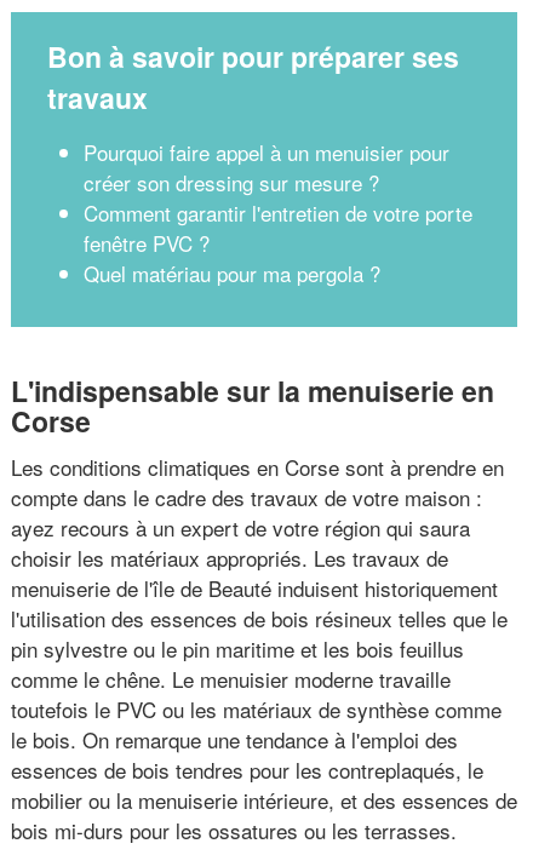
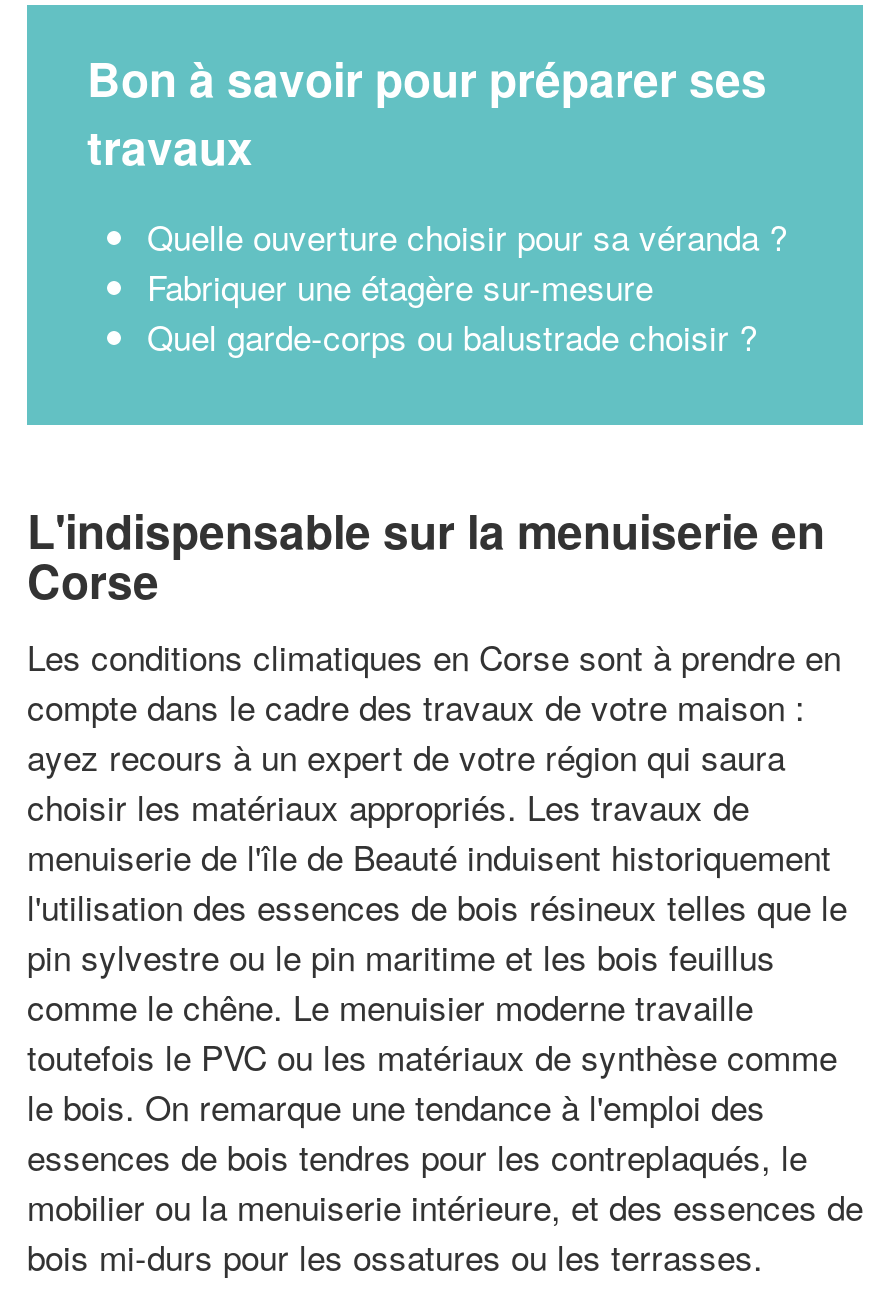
- Pourquoi faire appel à un menuisier pour
- créer son dressing sur mesure ?
- Comment garantir l'entretien de votre porte
- fenêtre PVC ?
- Quel matériau pour ma pergola ?
+ Quelle ouverture choisir pour sa véranda ?
+ Fabriquer une étagère sur-mesure
+ Quel garde-corps ou balustrade choisir ?
